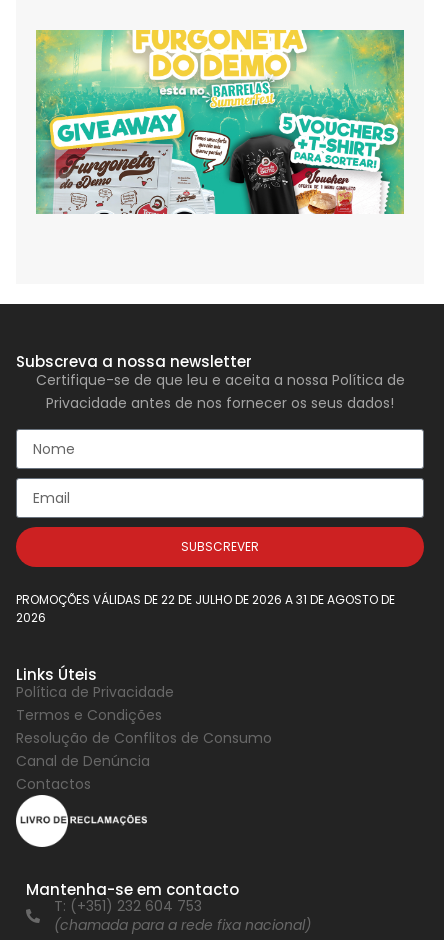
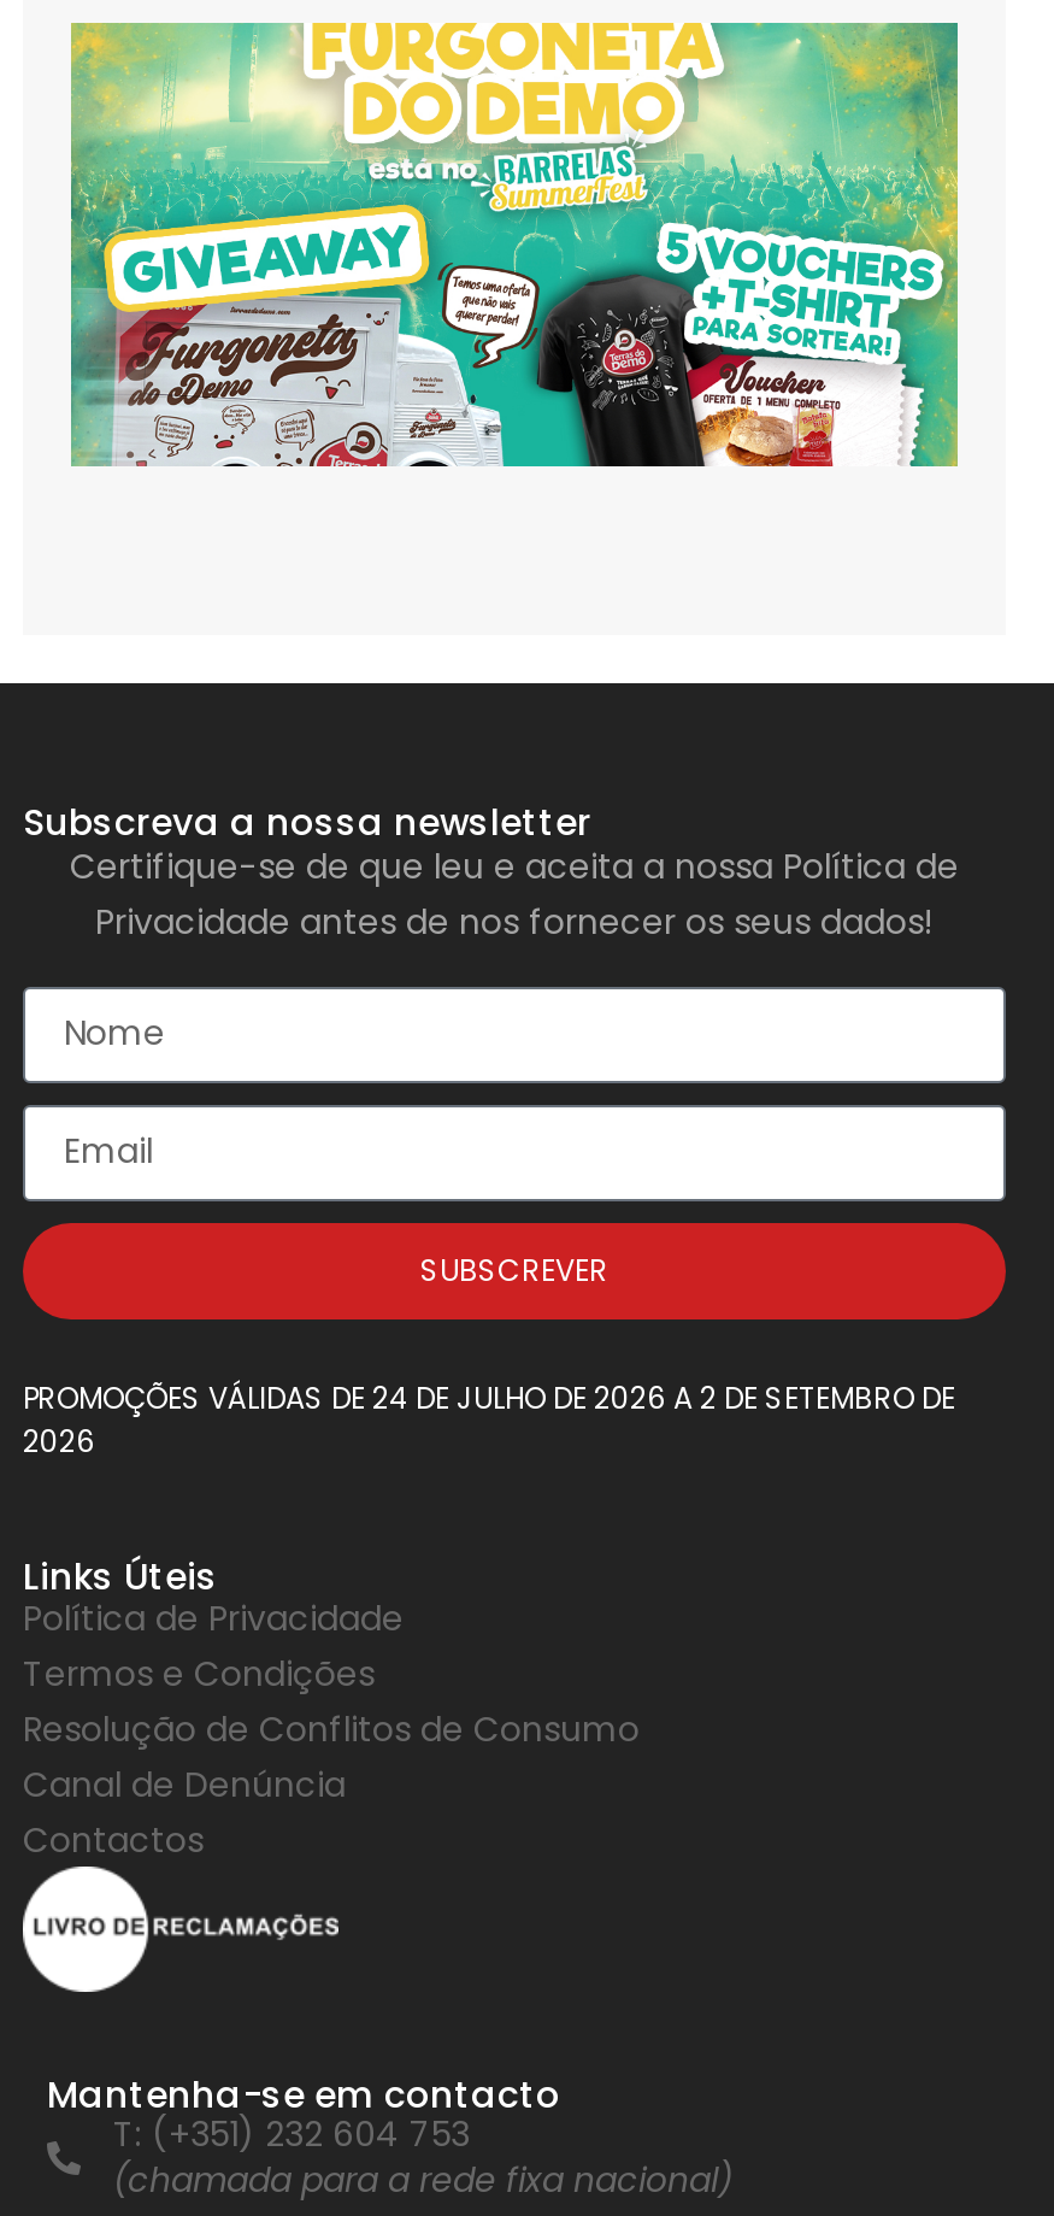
- PROMOÇÕES VÁLIDAS DE 22 DE JULHO DE 2026 A 31 DE AGOSTO DE
+ PROMOÇÕES VÁLIDAS DE 24 DE JULHO DE 2026 A 2 DE SETEMBRO DE
